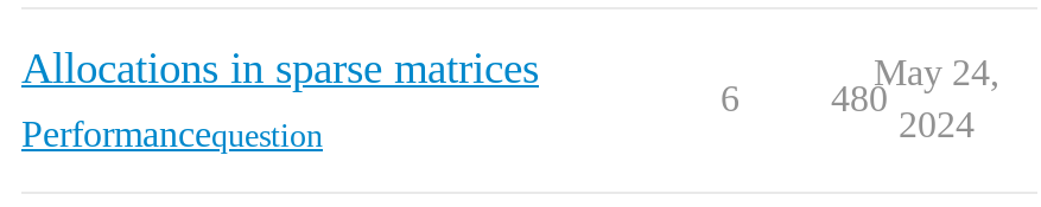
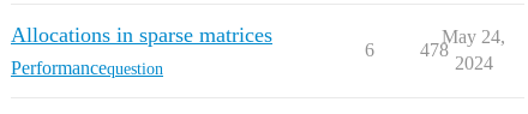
- 480
+ 478
